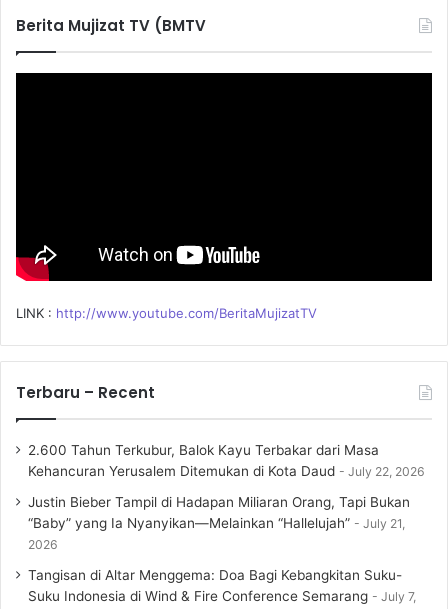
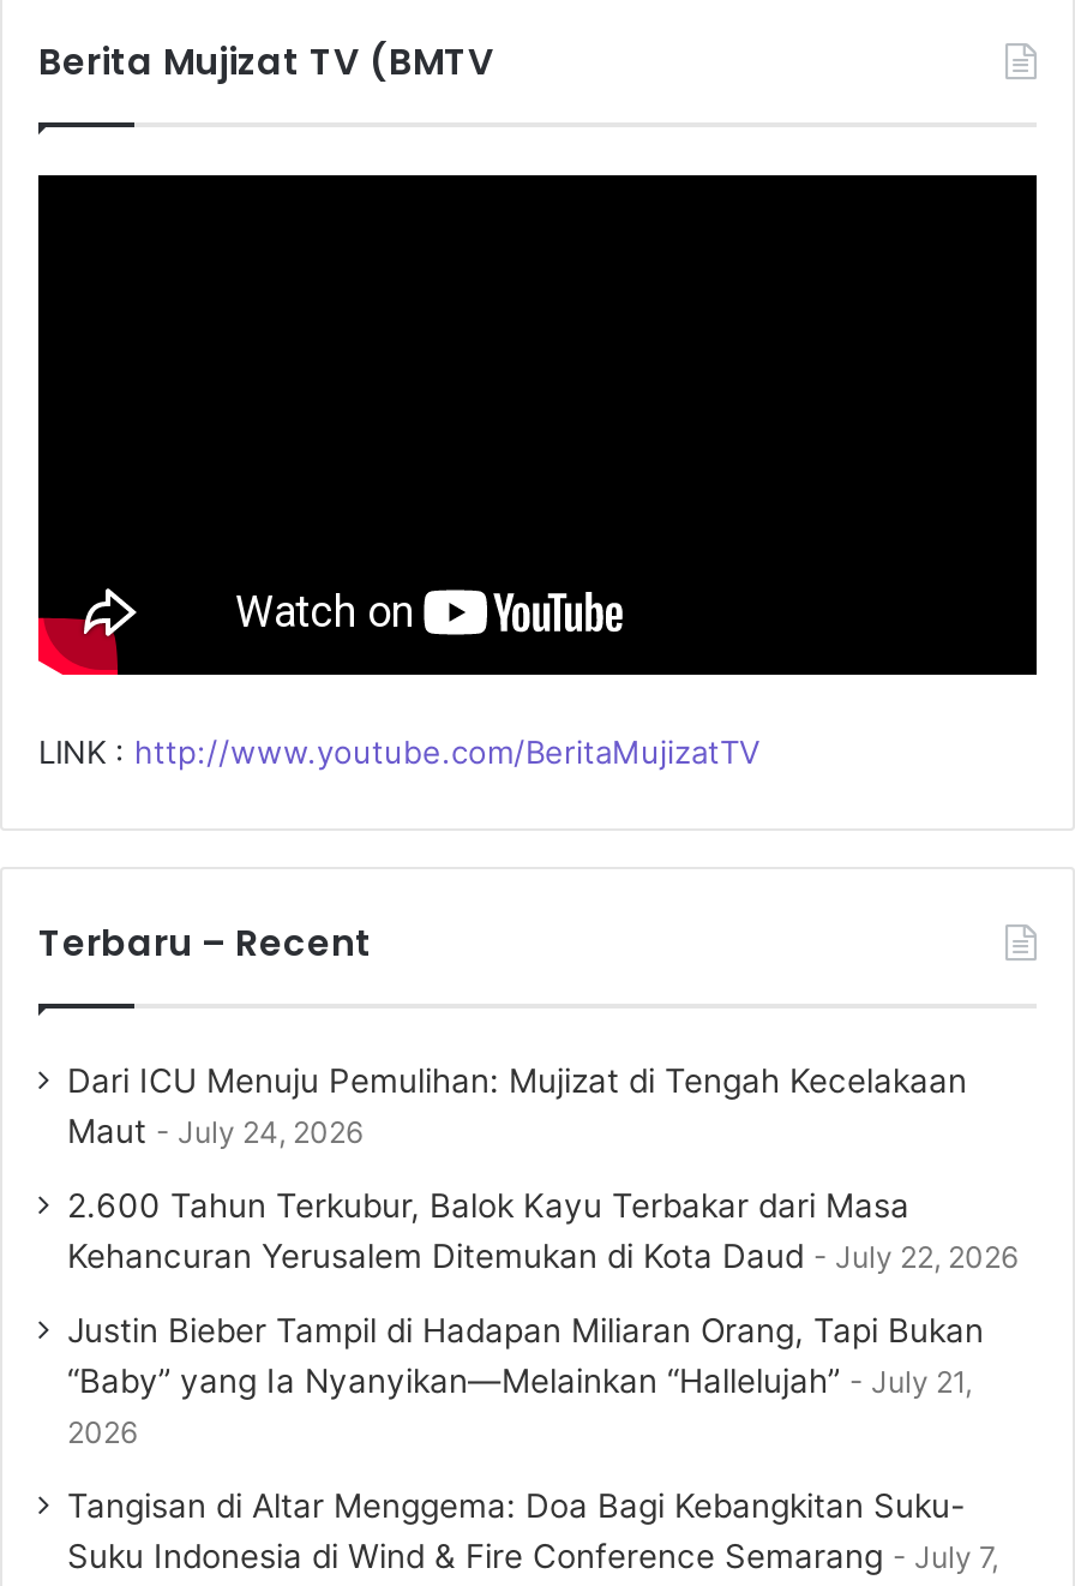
+ Dari ICU Menuju Pemulihan: Mujizat di Tengah Kecelakaan
+ Maut
+ July 24, 2026
